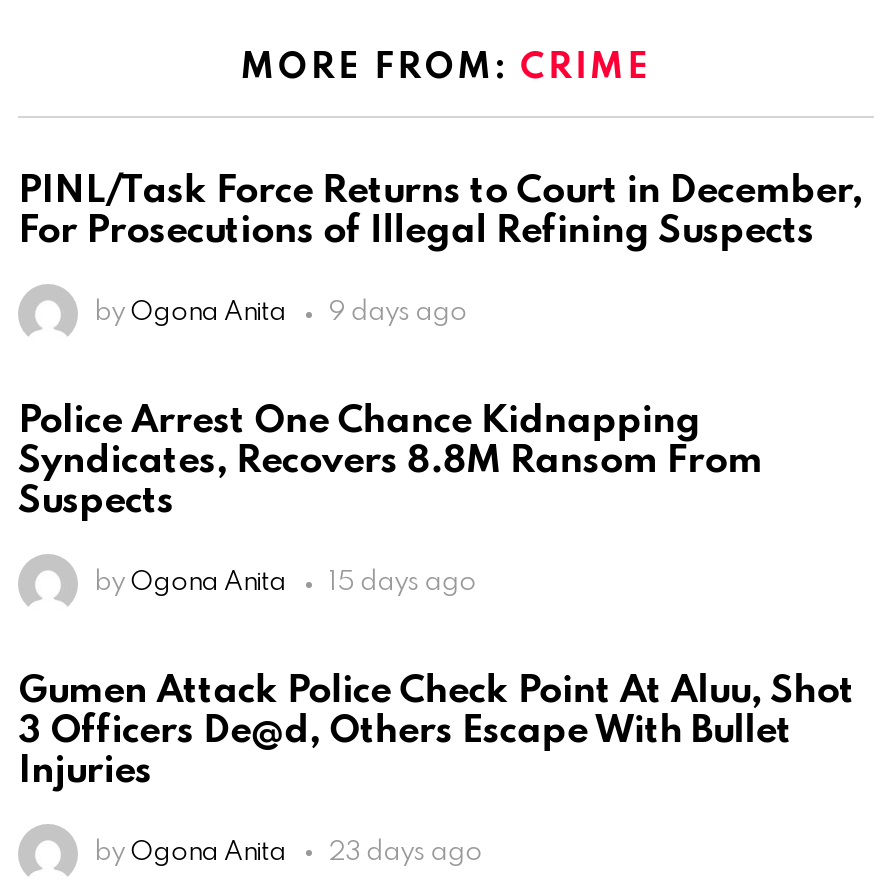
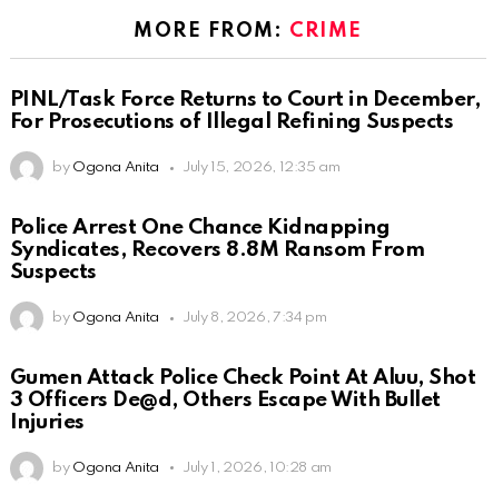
- by Ogona Anita 9 days ago
+ by Ogona Anita July 15, 2026, 12:35 am

- by Ogona Anita 15 days ago
+ by Ogona Anita July 8, 2026, 7:34 pm

- by Ogona Anita 23 days ago
+ by Ogona Anita July 1, 2026, 10:28 am
